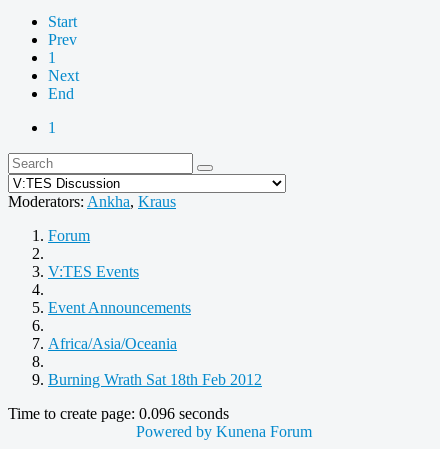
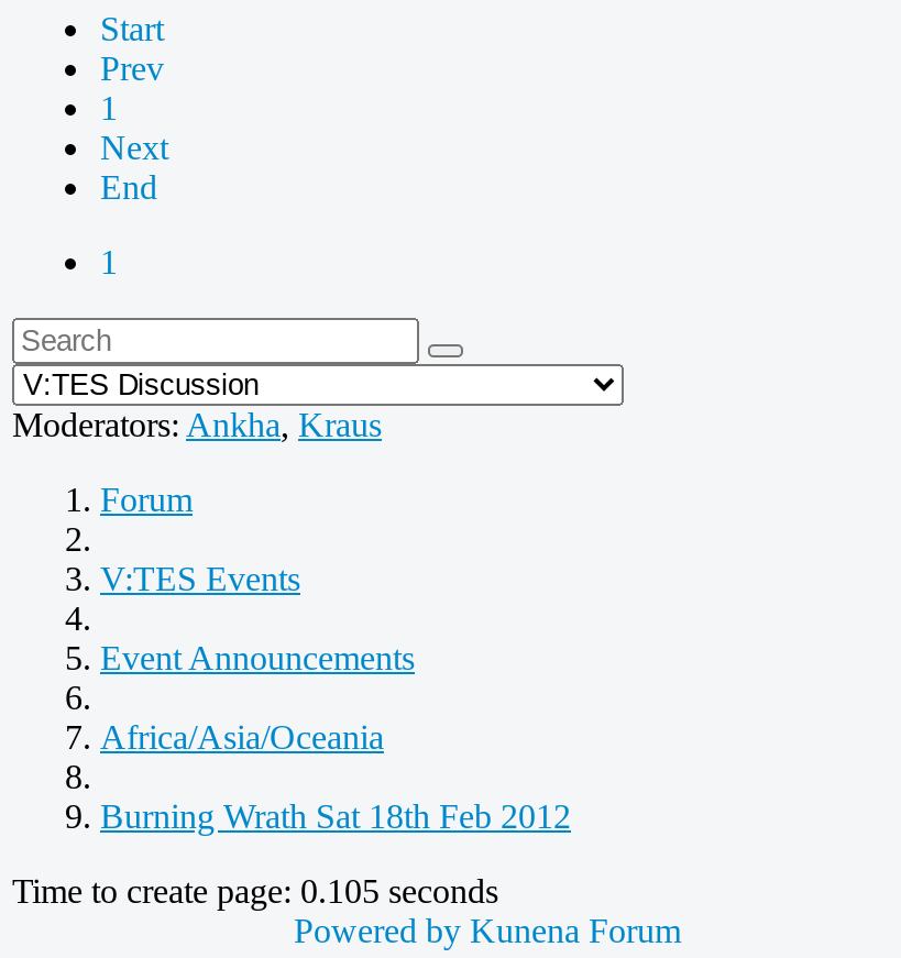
- Time to create page: 0.096 seconds
+ Time to create page: 0.105 seconds
